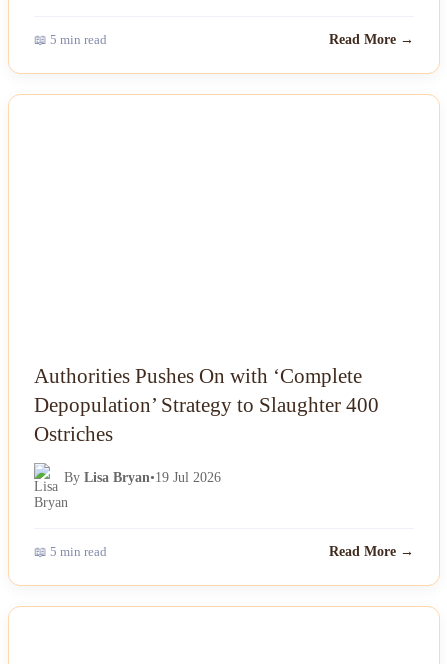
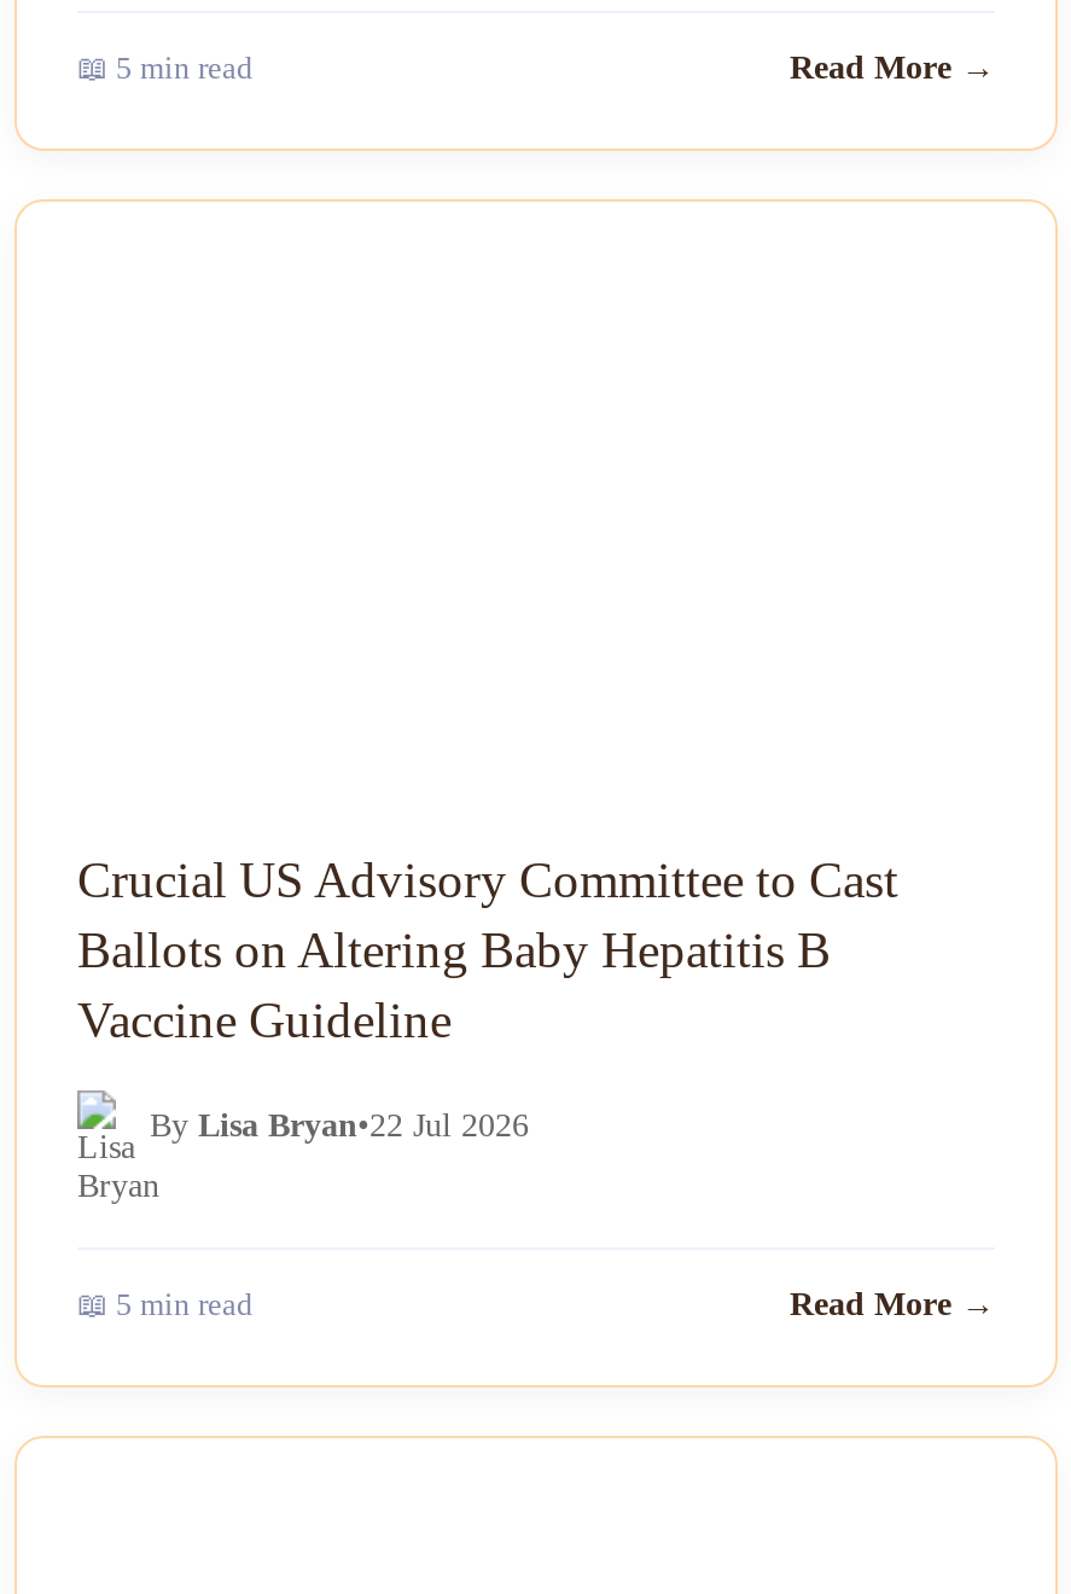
- Authorities Pushes On with ‘Complete
- Depopulation’ Strategy to Slaughter 400
- Ostriches
+ Crucial US Advisory Committee to Cast
+ Ballots on Altering Baby Hepatitis B
+ Vaccine Guideline

- By Lisa Bryan•19 Jul 2026
+ By Lisa Bryan•22 Jul 2026
